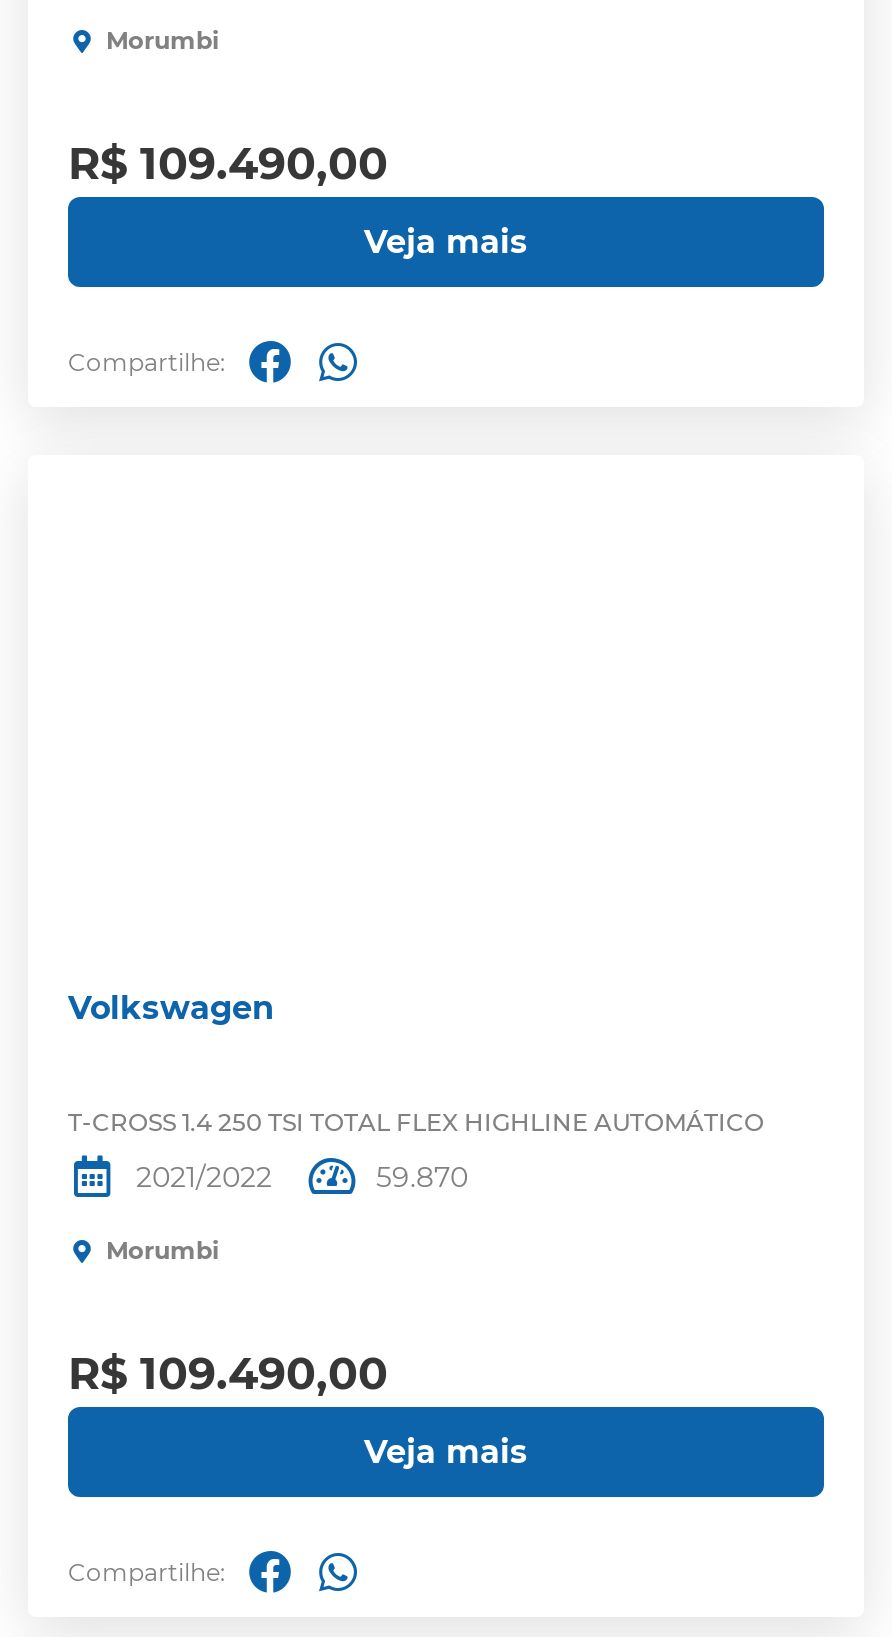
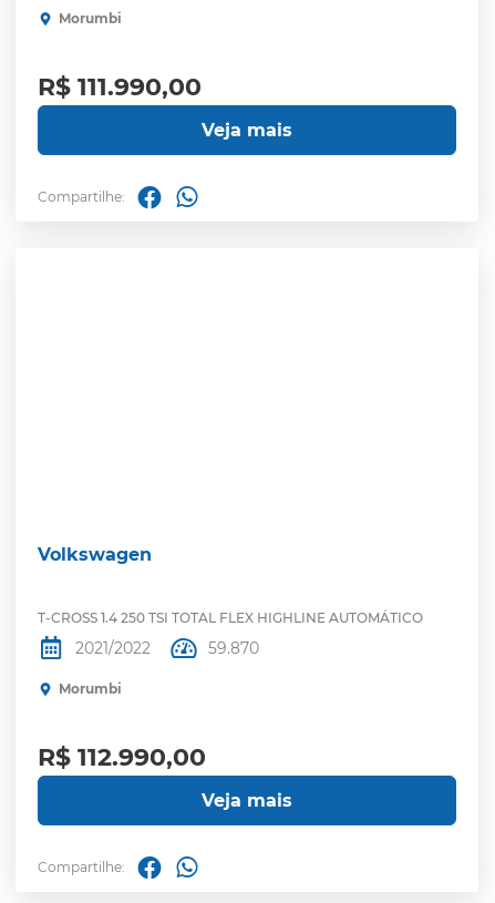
- R$ 109.490,00
+ R$ 111.990,00

- R$ 109.490,00
+ R$ 112.990,00
